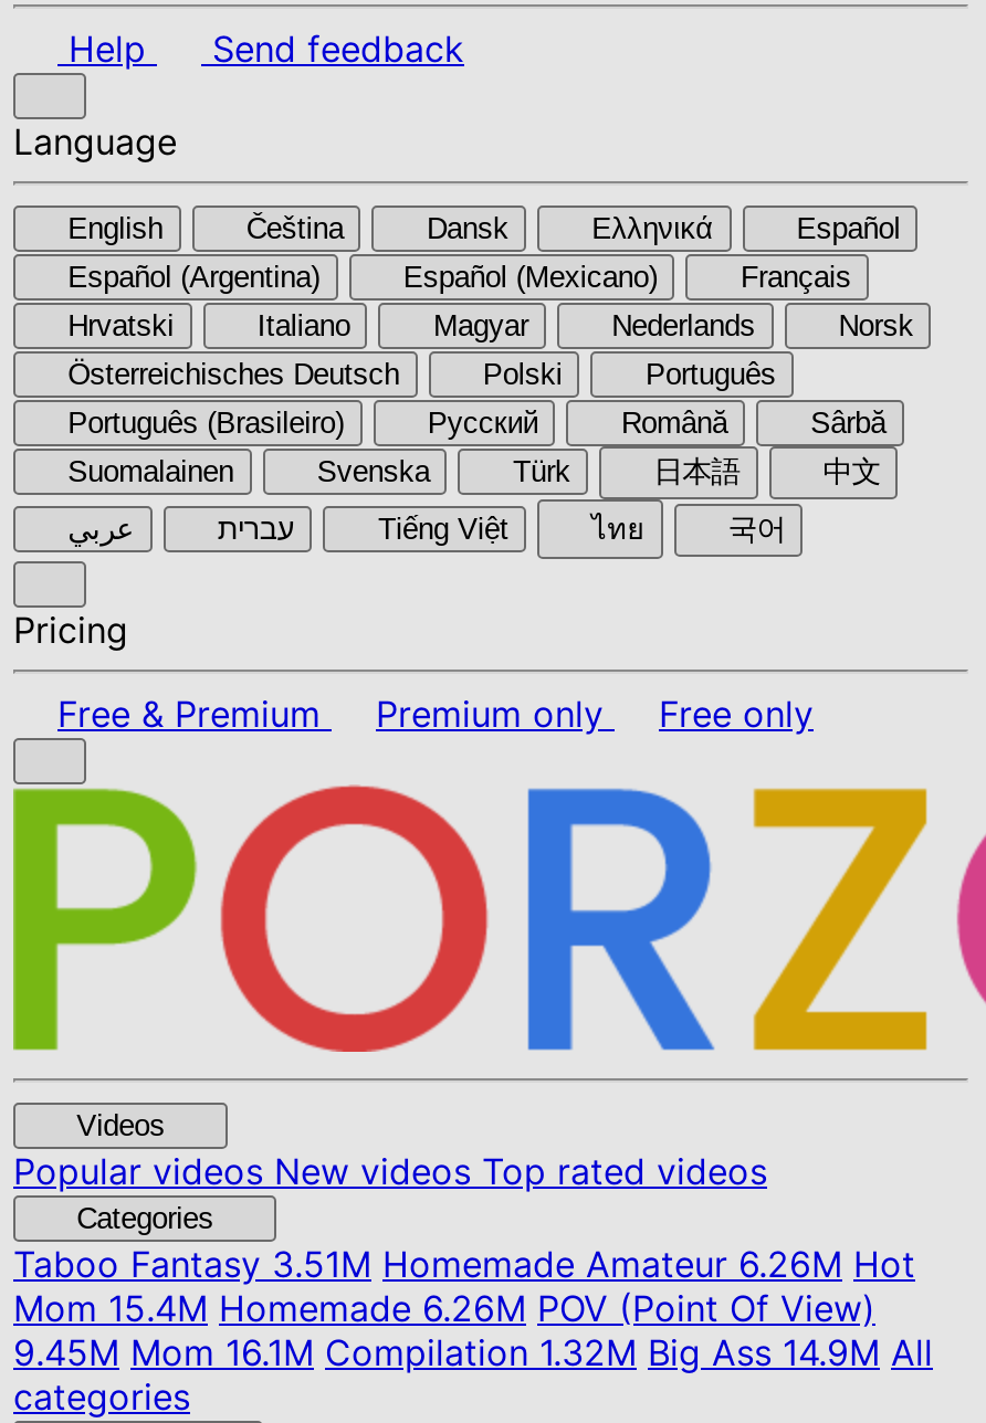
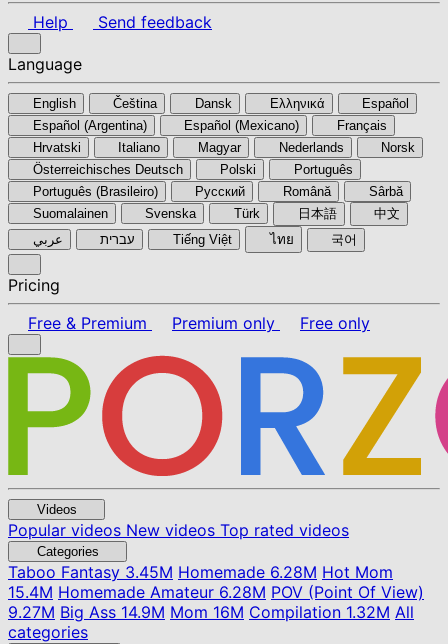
- Taboo Fantasy3.51M Homemade Amateur 6.26M Hot
+ Taboo Fantasy3.45M Homemade 6.28M Hot Mom

- Mom 15.4M Homemade 6.26M POV (Point Of View)
+ 15.4M Homemade Amateur 6.28M POV (Point Of View)

- 9.45M Mom 16.1M Compilation 1.32M Big Ass 14.9M All
+ 9.27M Big Ass 14.9M Mom 16M Compilation 1.32M All
